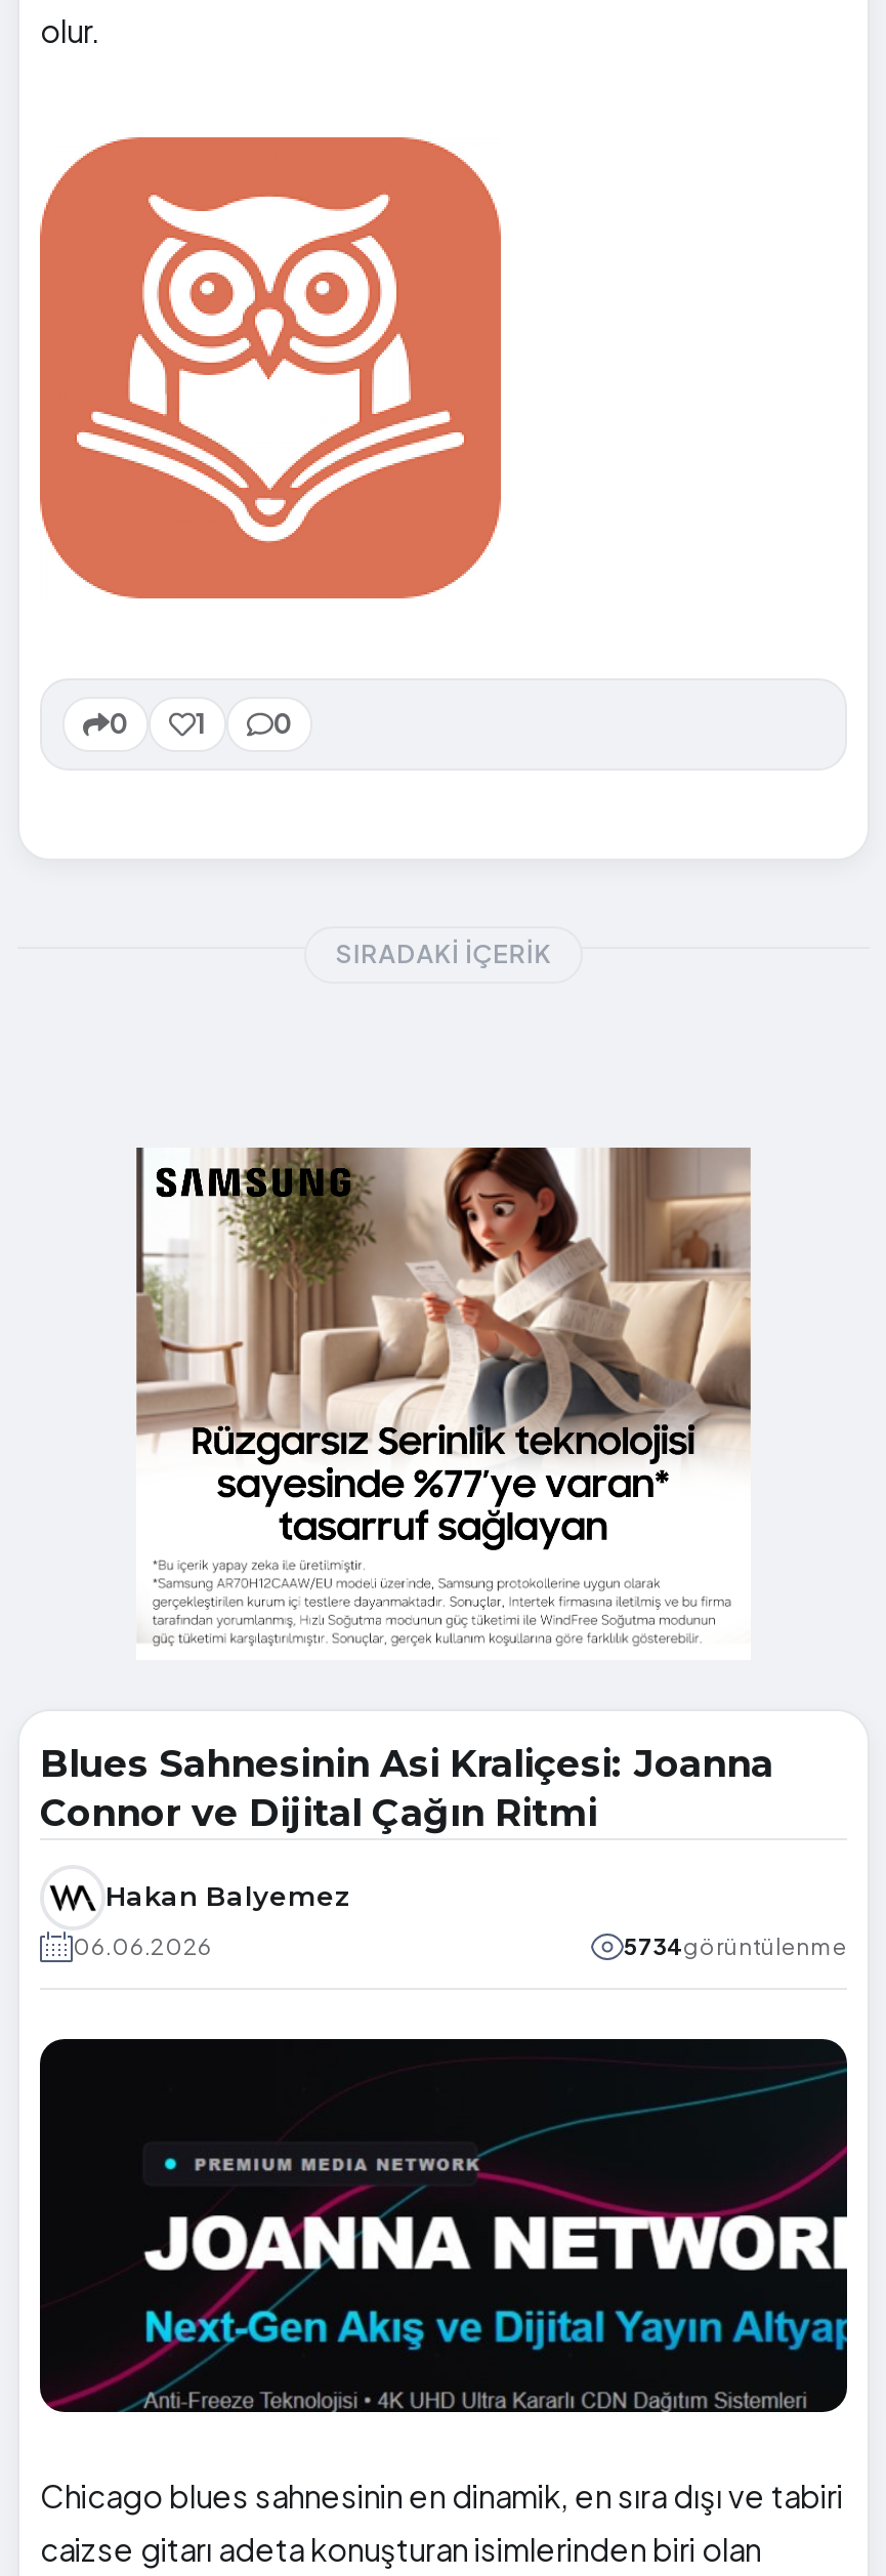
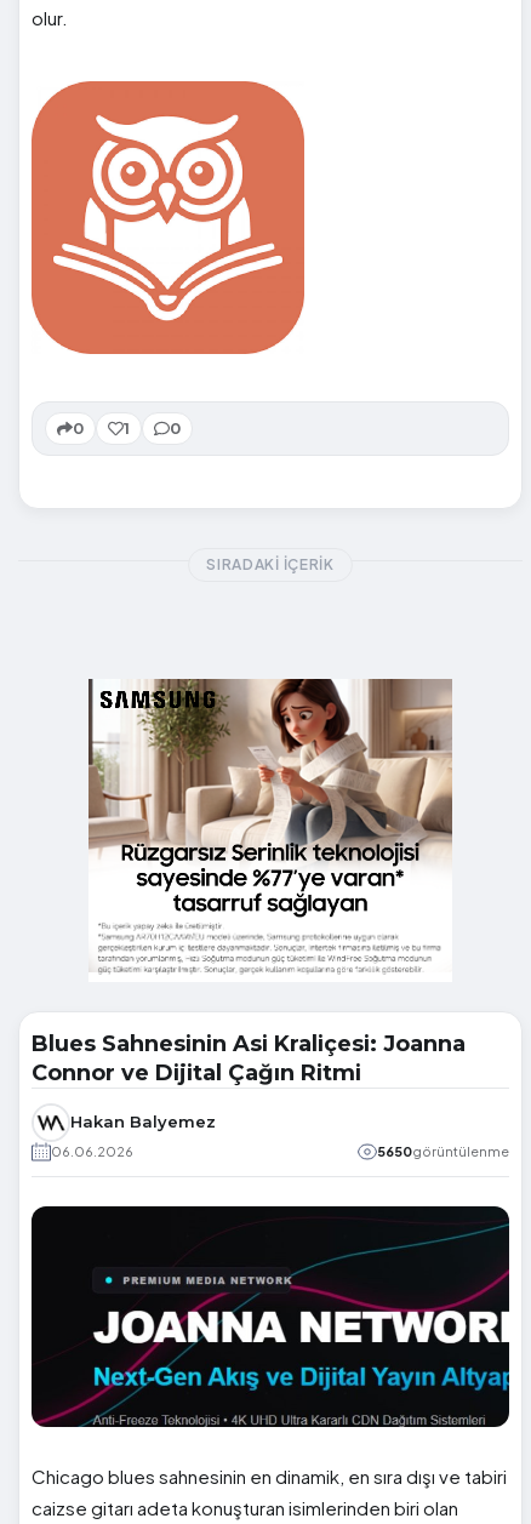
- 5734görüntülenme
+ 5650görüntülenme
